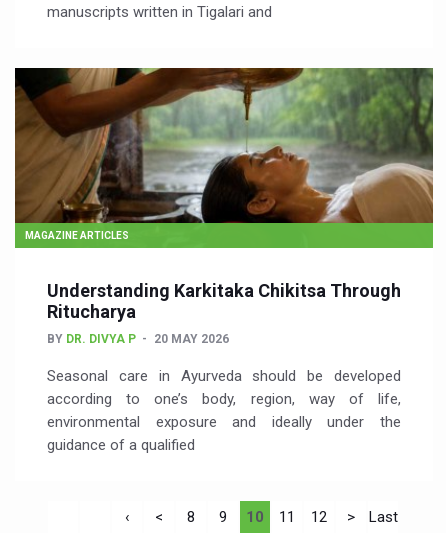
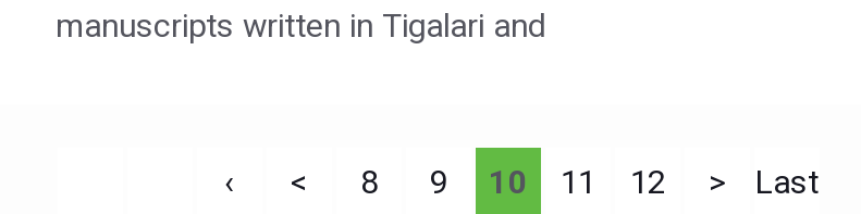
- [image]
- MAGAZINE ARTICLES
- Understanding Karkitaka Chikitsa Through
- Ritucharya
- BY DR. DIVYA P
- 20 MAY 2026
- Seasonal care in Ayurveda should be developed
- according to one’s body, region, way of life,
- environmental exposure and ideally under the
- guidance of a qualified
